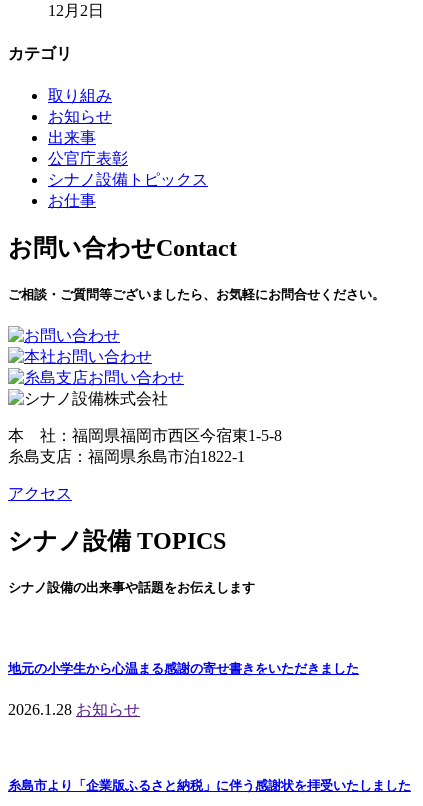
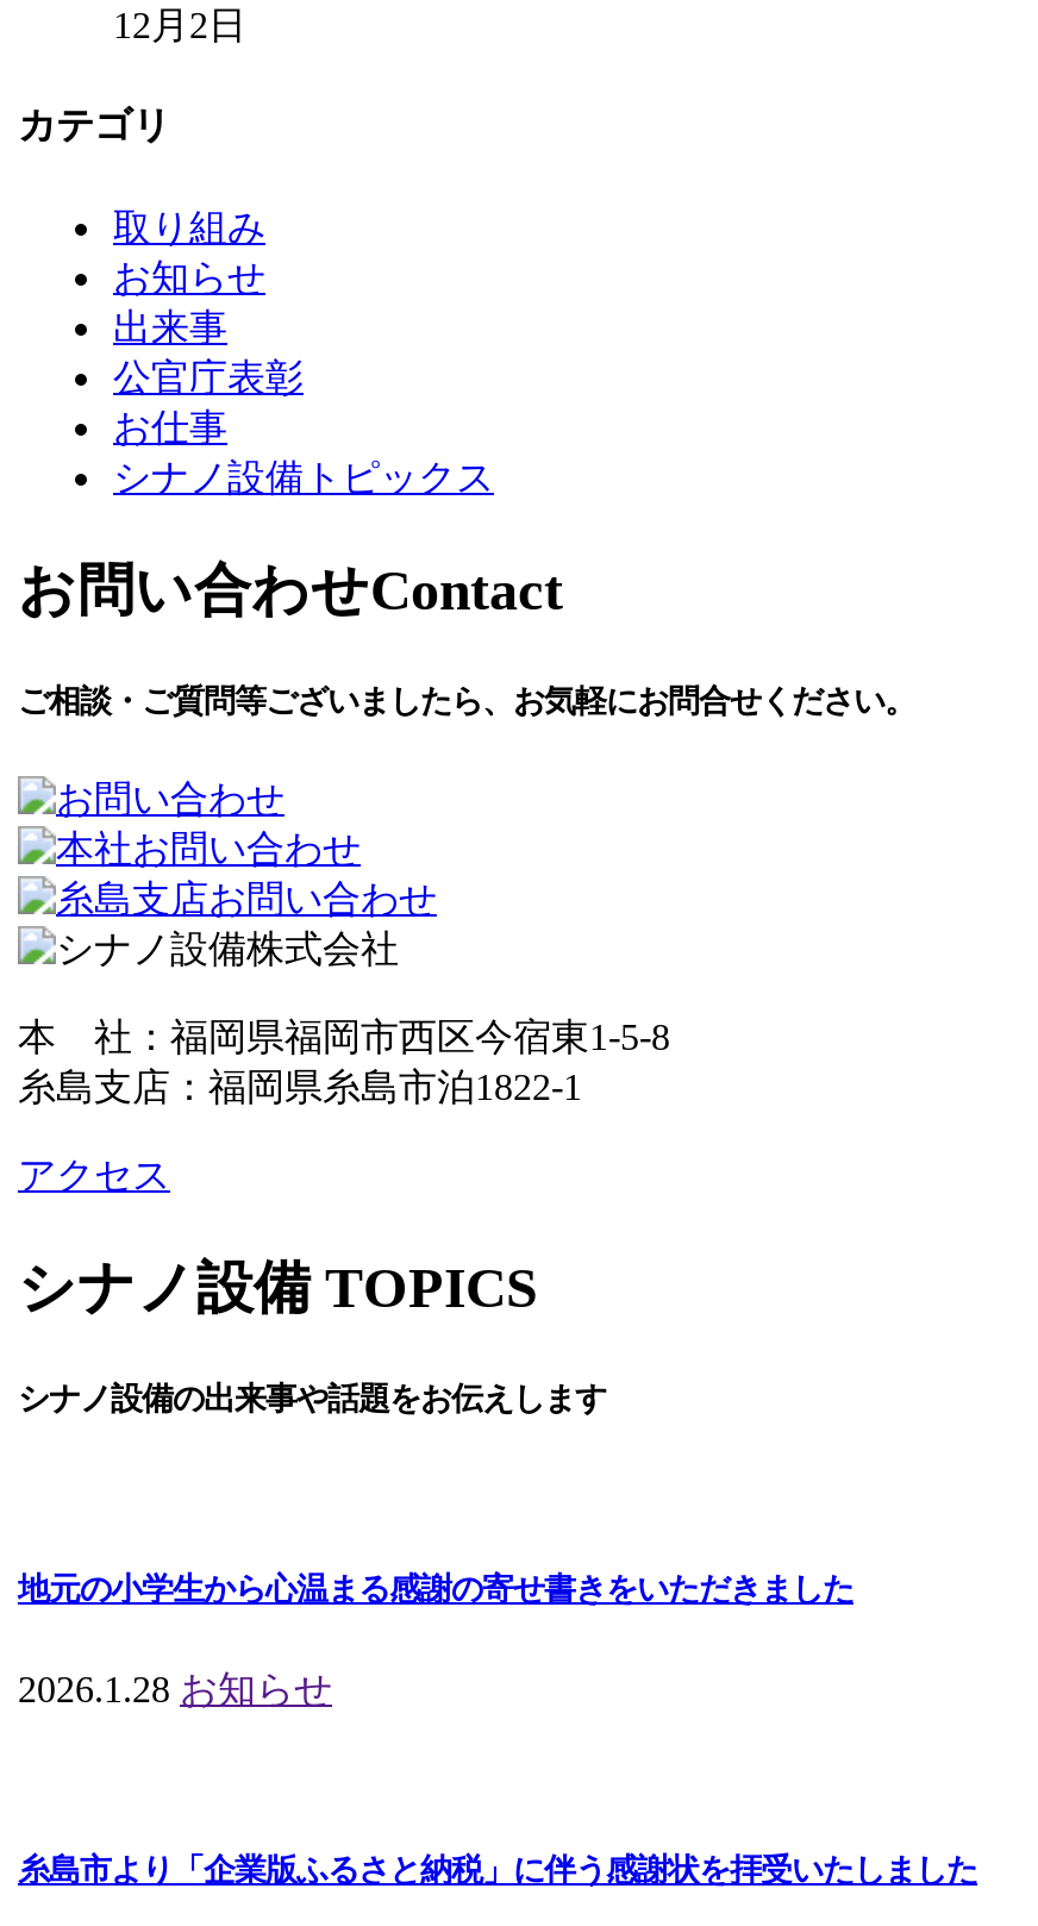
moved down: シナノ設備トピックス

moved up: お仕事
